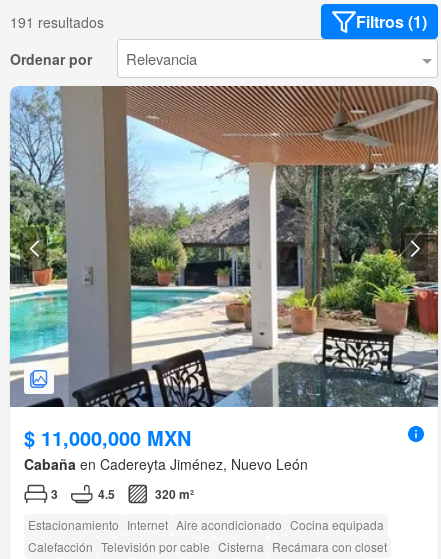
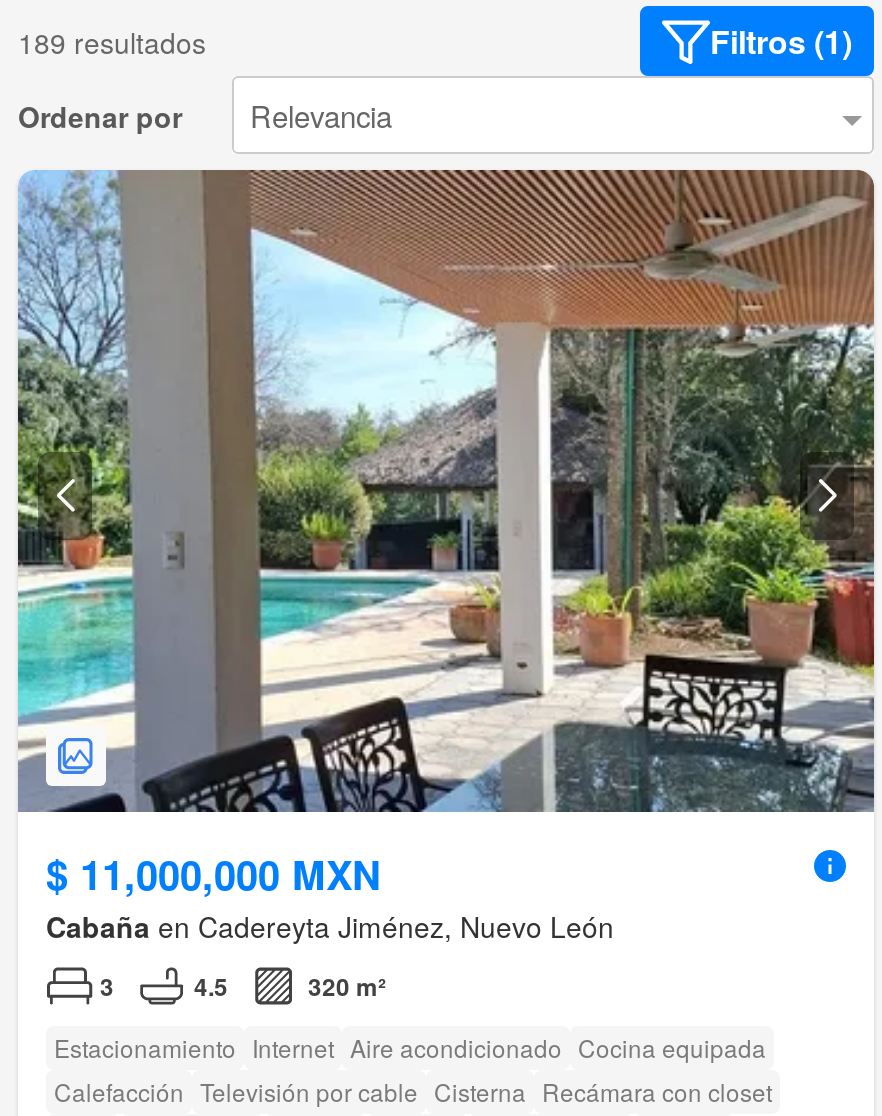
- 191 resultados
+ 189 resultados
